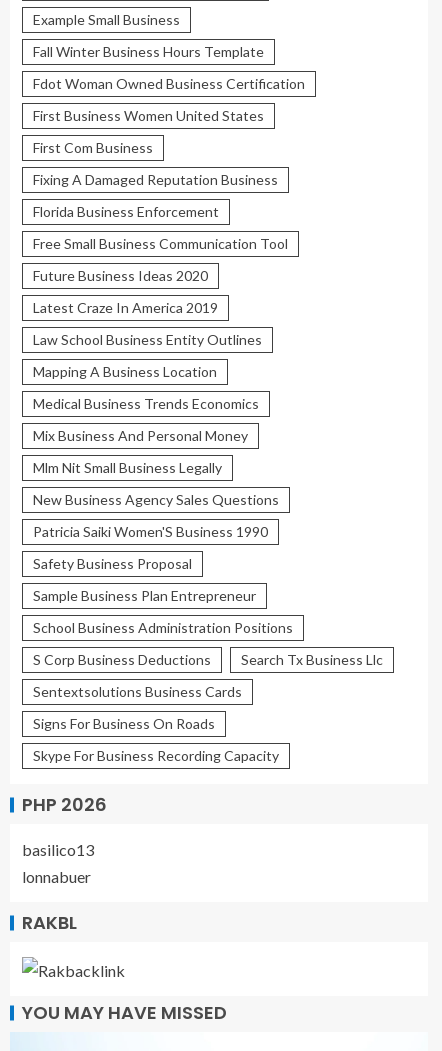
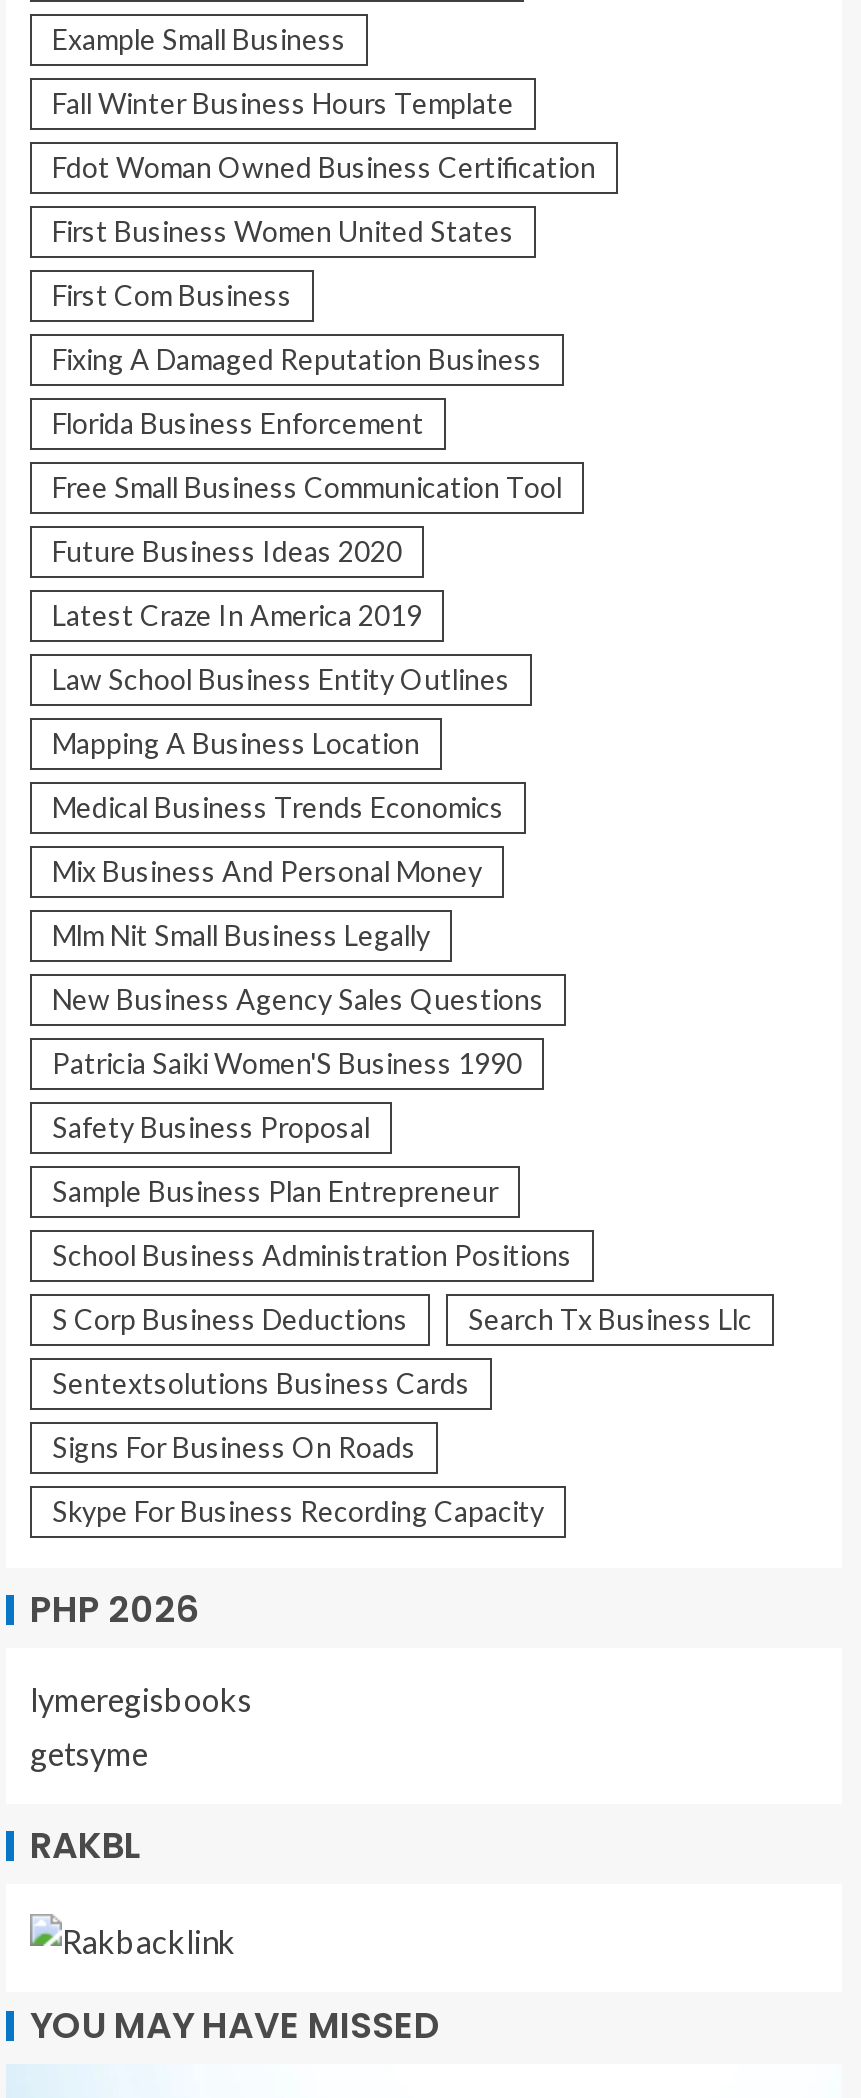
- basilico13
- lonnabuer
+ lymeregisbooks
+ getsyme
